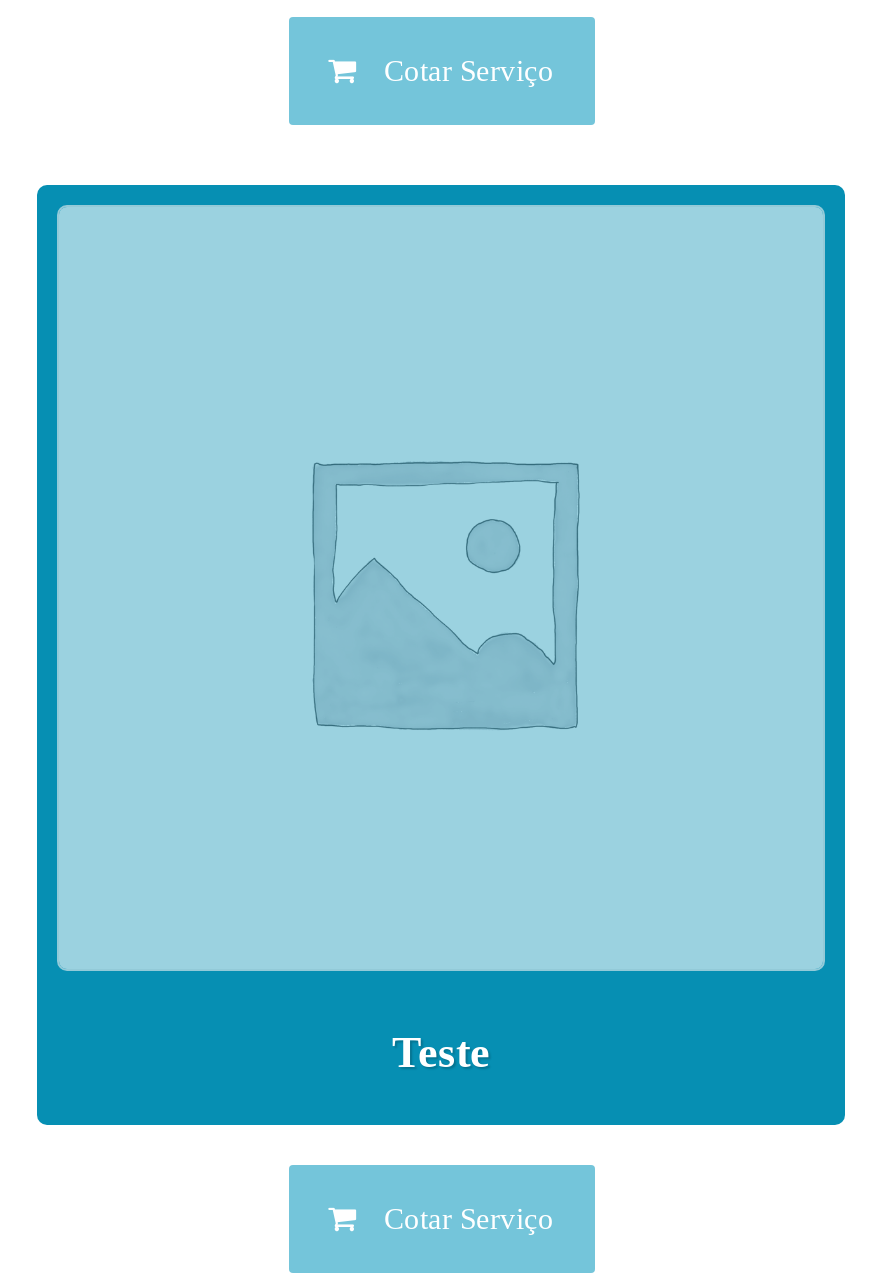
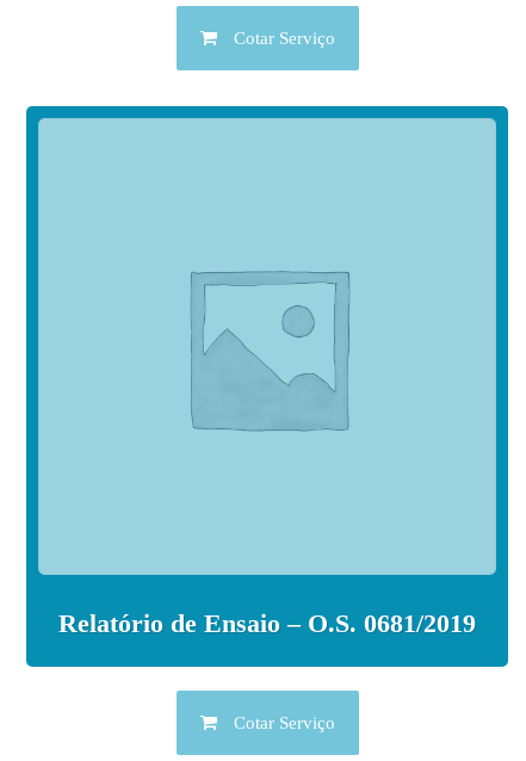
- Teste
+ Relatório de Ensaio – O.S. 0681/2019
